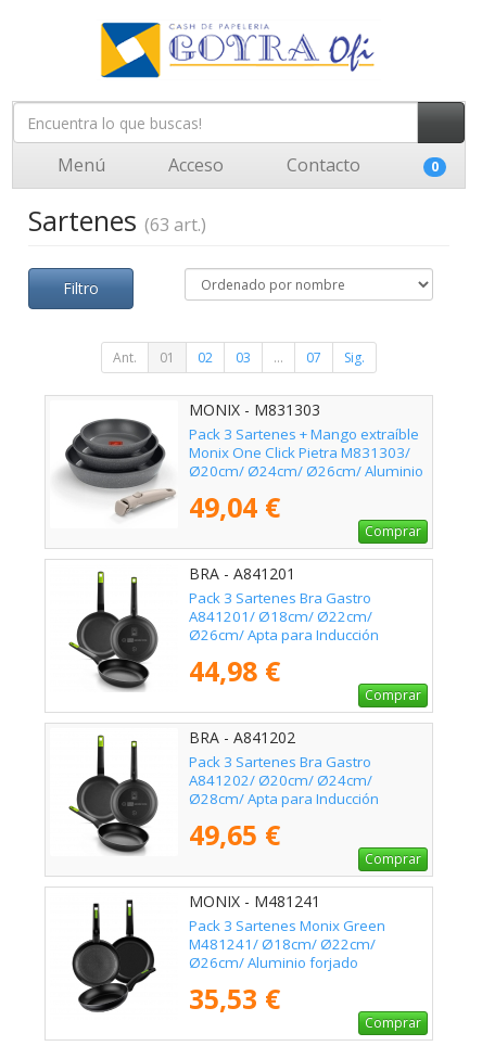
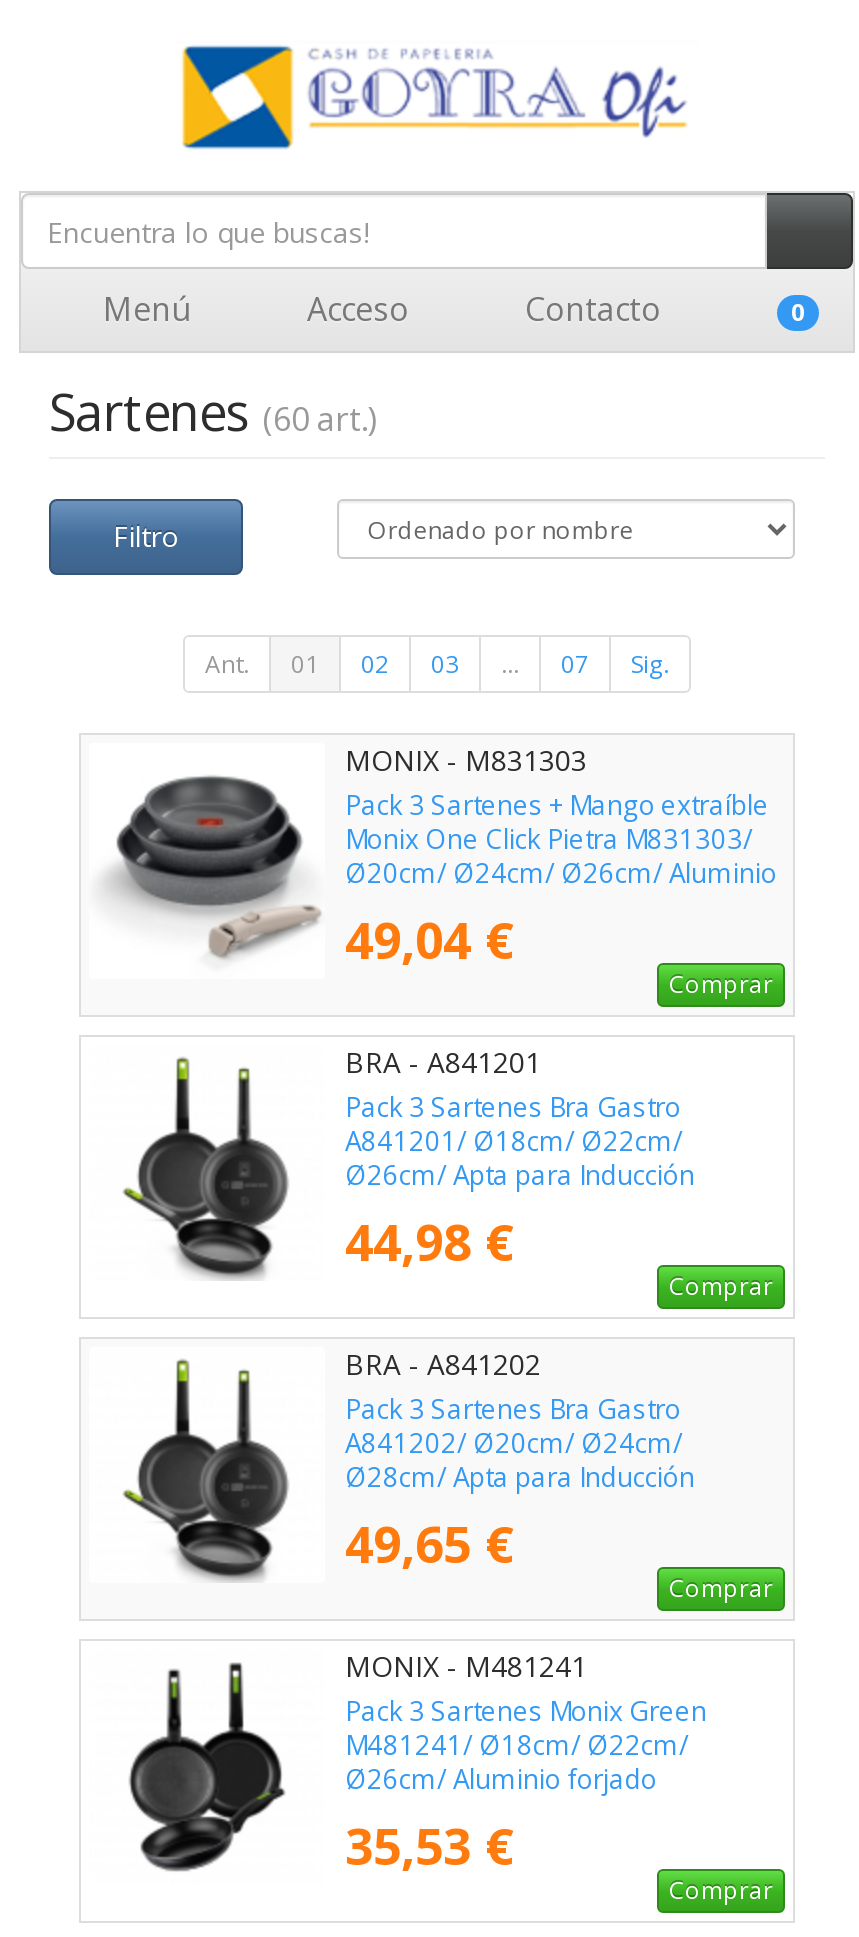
- Sartenes (63 art.)
+ Sartenes (60 art.)
